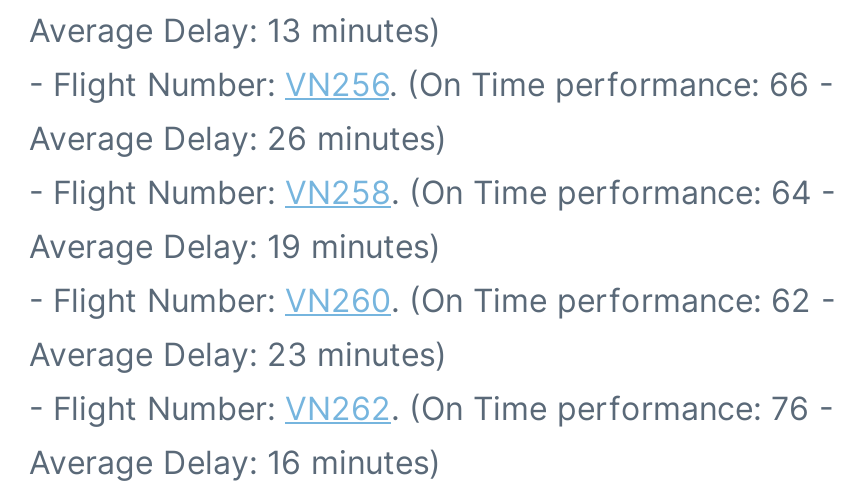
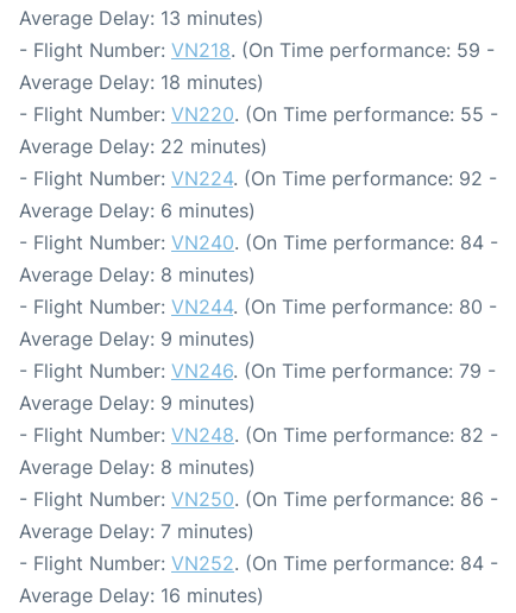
- - Flight Number: VN256. (On Time performance: 66 -
- Average Delay: 26 minutes)
- - Flight Number: VN258. (On Time performance: 64 -
- Average Delay: 19 minutes)
- - Flight Number: VN260. (On Time performance: 62 -
- Average Delay: 23 minutes)
- - Flight Number: VN262. (On Time performance: 76 -
+ - Flight Number: VN218. (On Time performance: 59 -
+ Average Delay: 18 minutes)
+ - Flight Number: VN220. (On Time performance: 55 -
+ Average Delay: 22 minutes)
+ - Flight Number: VN224. (On Time performance: 92 -
+ Average Delay: 6 minutes)
+ - Flight Number: VN240. (On Time performance: 84 -
+ Average Delay: 8 minutes)
+ - Flight Number: VN244. (On Time performance: 80 -
+ Average Delay: 9 minutes)
+ - Flight Number: VN246. (On Time performance: 79 -
+ Average Delay: 9 minutes)
+ - Flight Number: VN248. (On Time performance: 82 -
+ Average Delay: 8 minutes)
+ - Flight Number: VN250. (On Time performance: 86 -
+ Average Delay: 7 minutes)
+ - Flight Number: VN252. (On Time performance: 84 -
